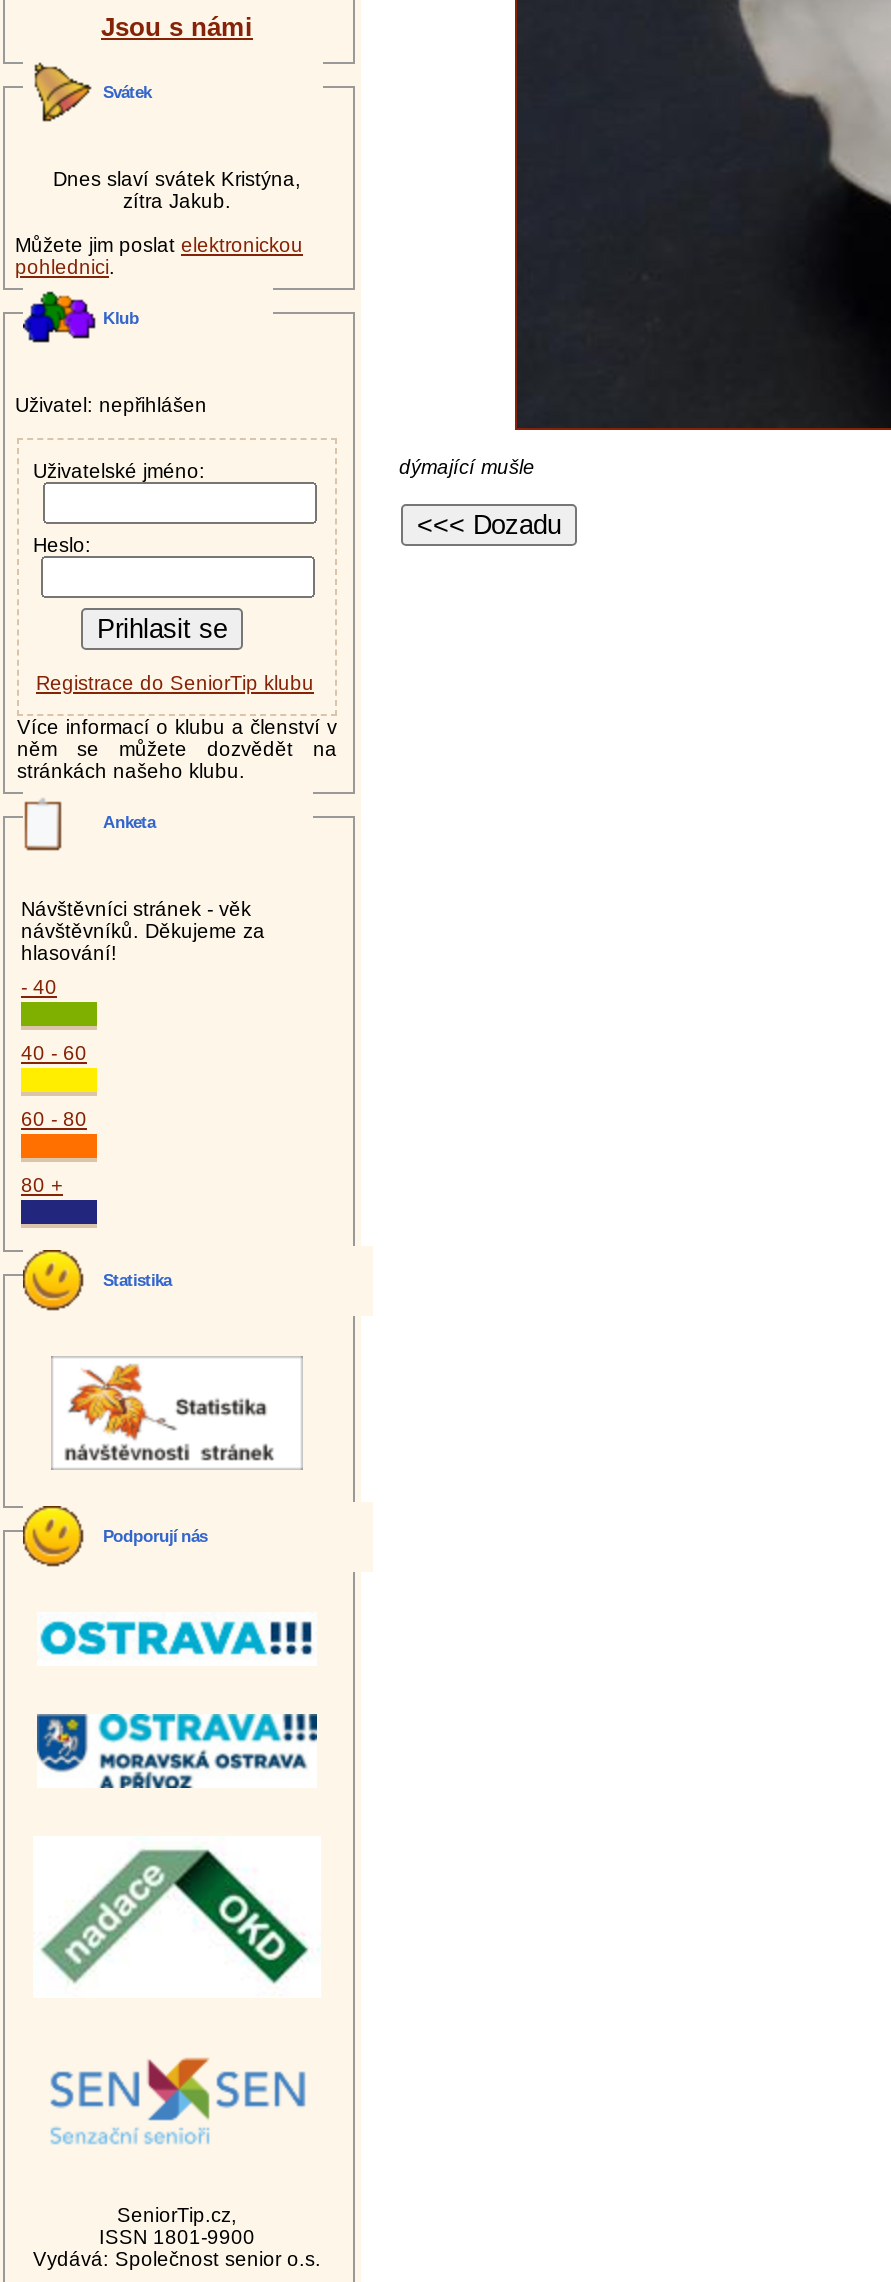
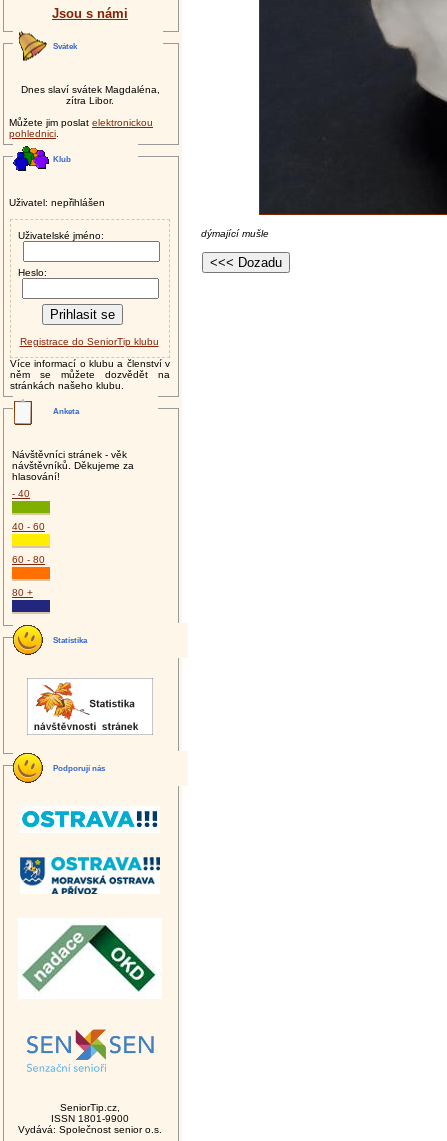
- Dnes slaví svátek Kristýna,
+ Dnes slaví svátek Magdaléna,

- zítra Jakub.
+ zítra Libor.
